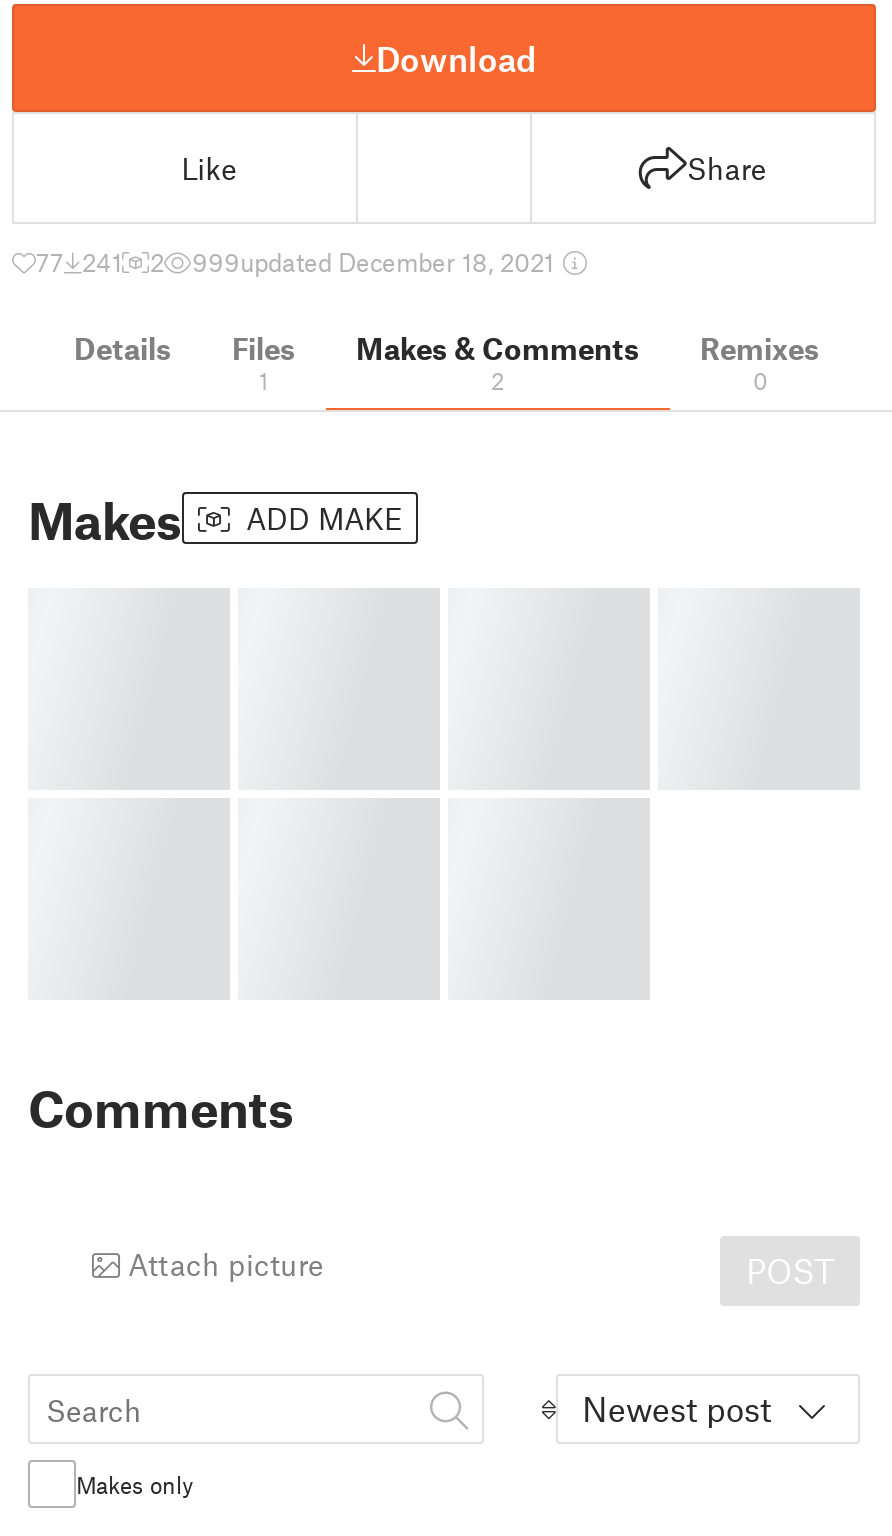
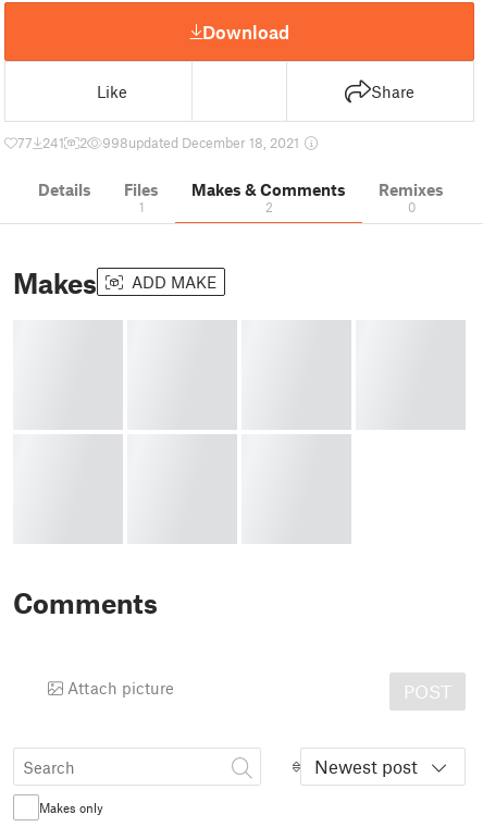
- 999updated December 18, 2021
+ 998updated December 18, 2021
